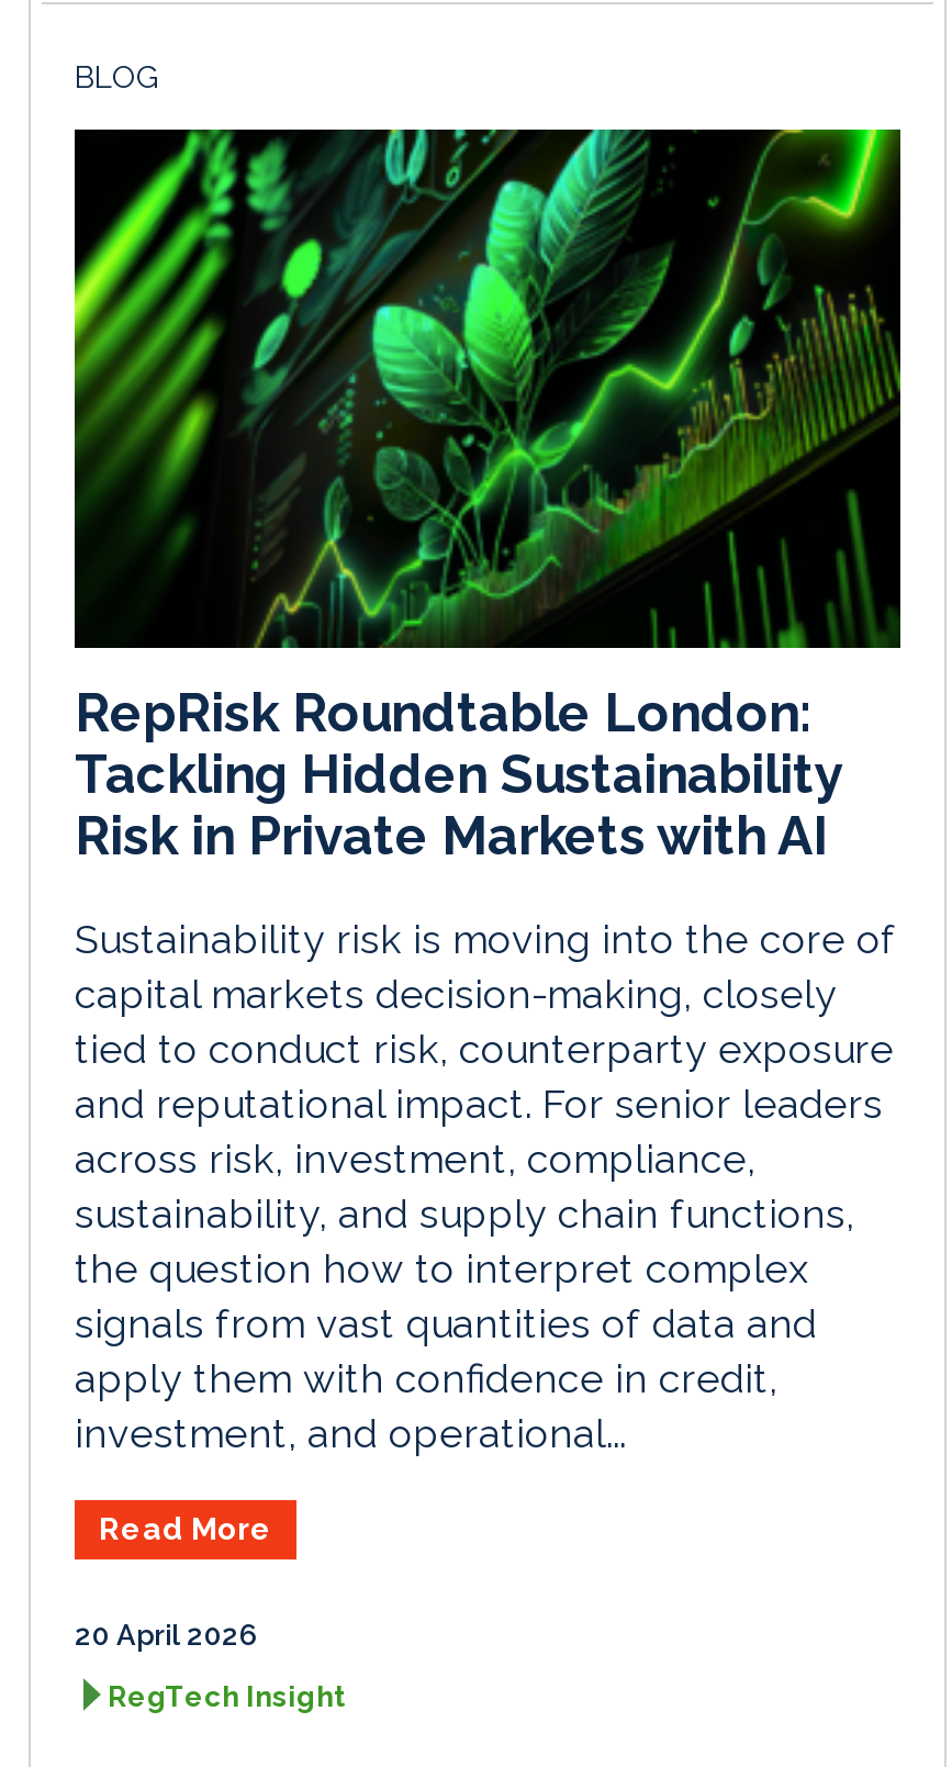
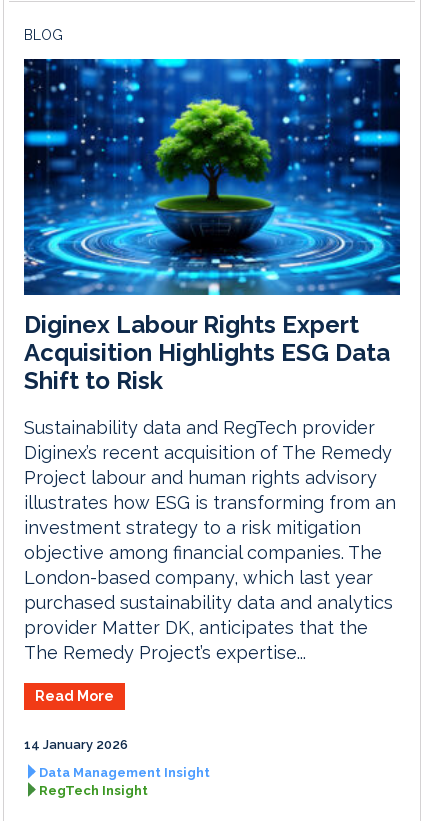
- [image]
- RepRisk Roundtable London:
- Tackling Hidden Sustainability
- Risk in Private Markets with AI
+ [image]
+ Diginex Labour Rights Expert
+ Acquisition Highlights ESG Data
+ Shift to Risk

- Sustainability risk is moving into the core of
- capital markets decision-making, closely
- tied to conduct risk, counterparty exposure
- and reputational impact. For senior leaders
- across risk, investment, compliance,
- sustainability, and supply chain functions,
- the question how to interpret complex
- signals from vast quantities of data and
- apply them with confidence in credit,
- investment, and operational...
+ Sustainability data and RegTech provider
+ Diginex’s recent acquisition of The Remedy
+ Project labour and human rights advisory
+ illustrates how ESG is transforming from an
+ investment strategy to a risk mitigation
+ objective among financial companies. The
+ London-based company, which last year
+ purchased sustainability data and analytics
+ provider Matter DK, anticipates that the
+ The Remedy Project’s expertise...

- 20 April 2026
+ 14 January 2026
+ Data Management Insight
